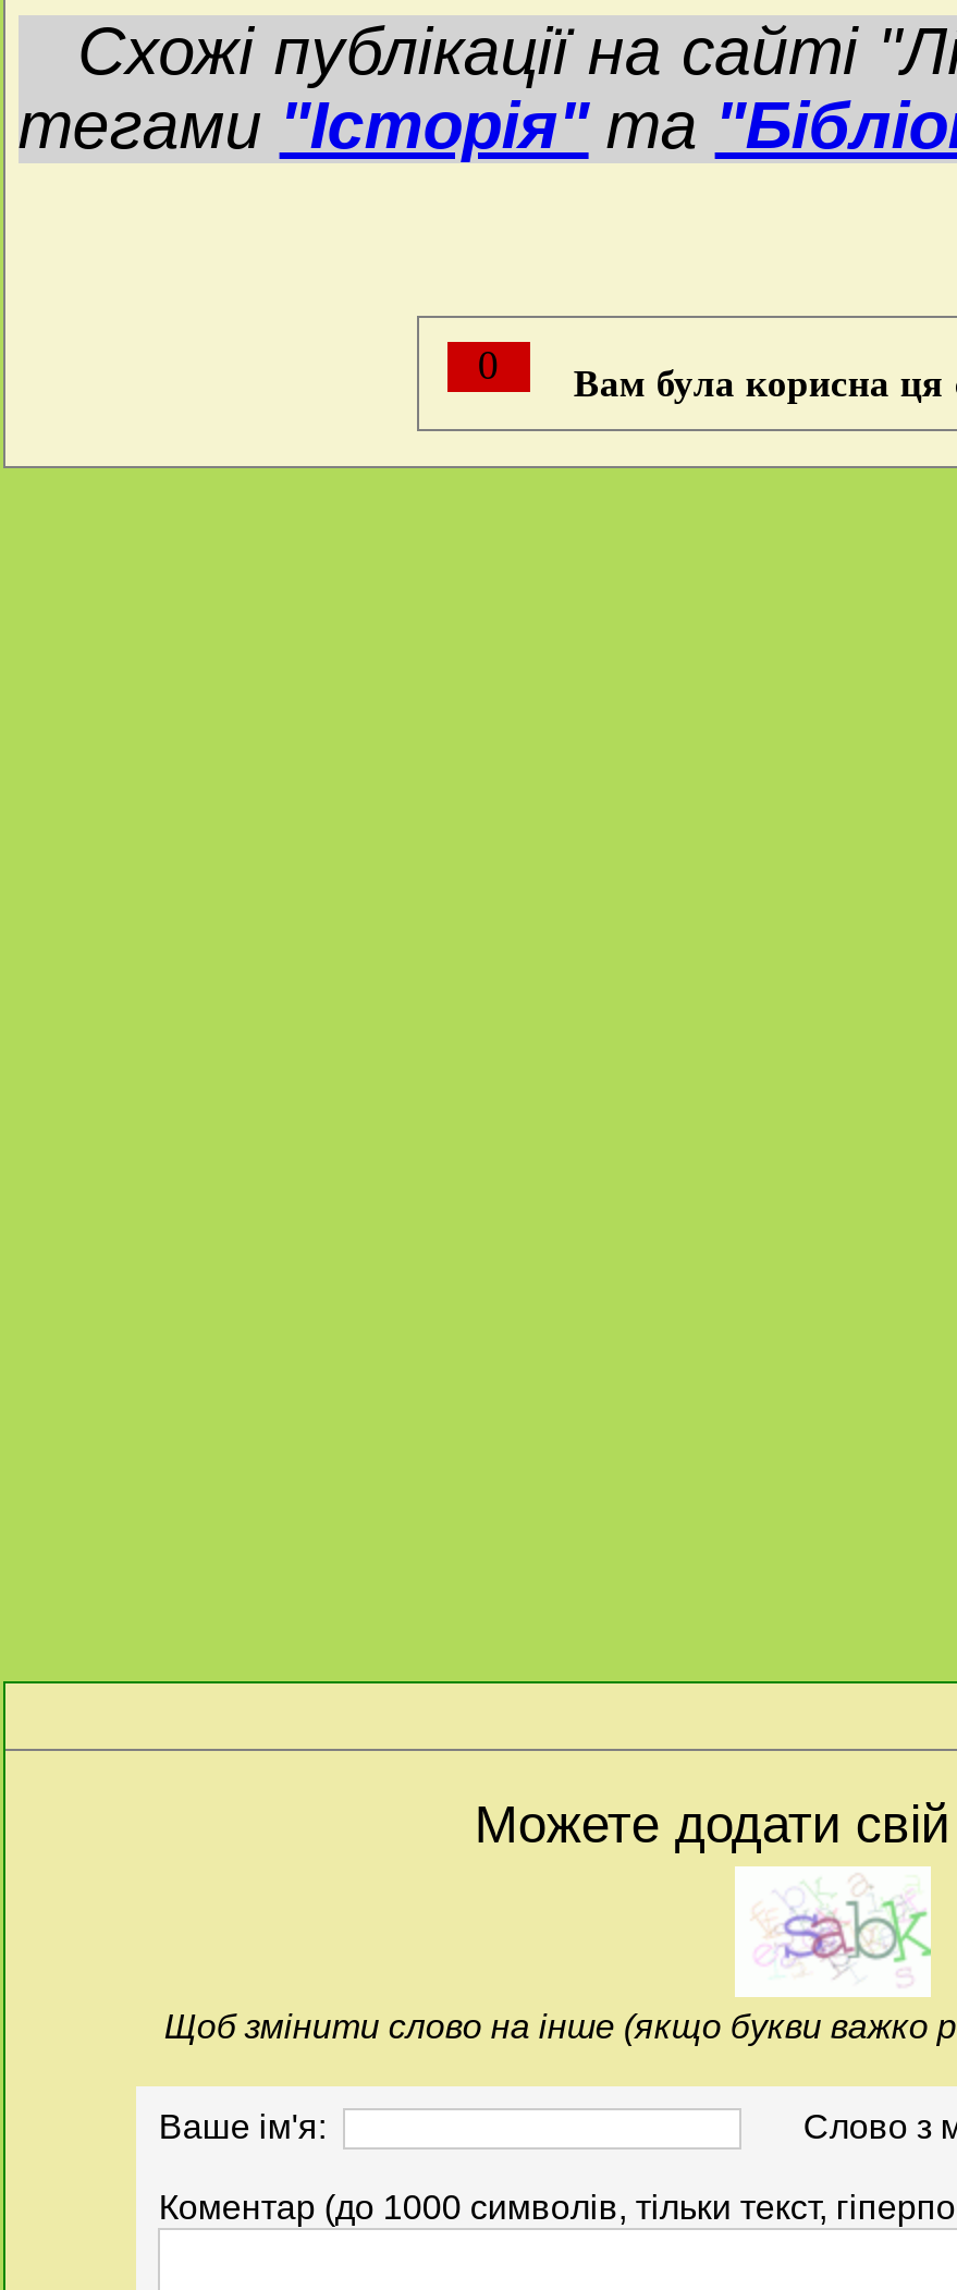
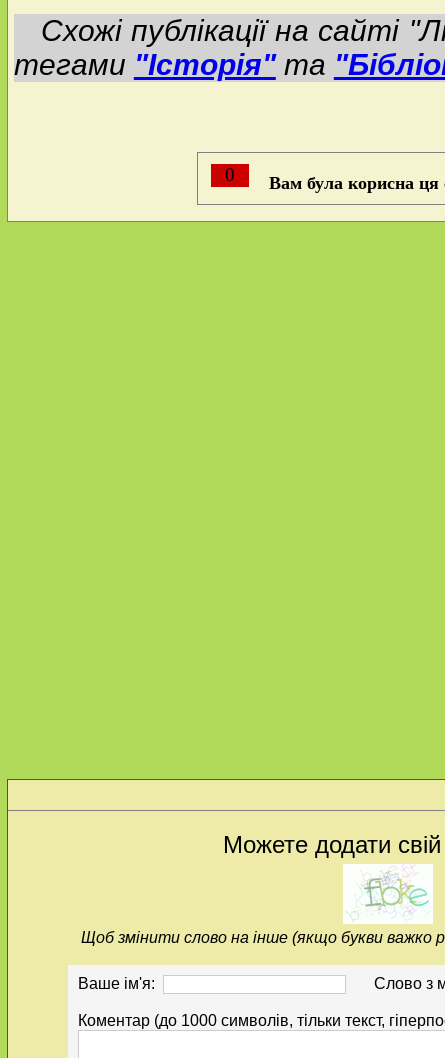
- [image]
+ [image]
